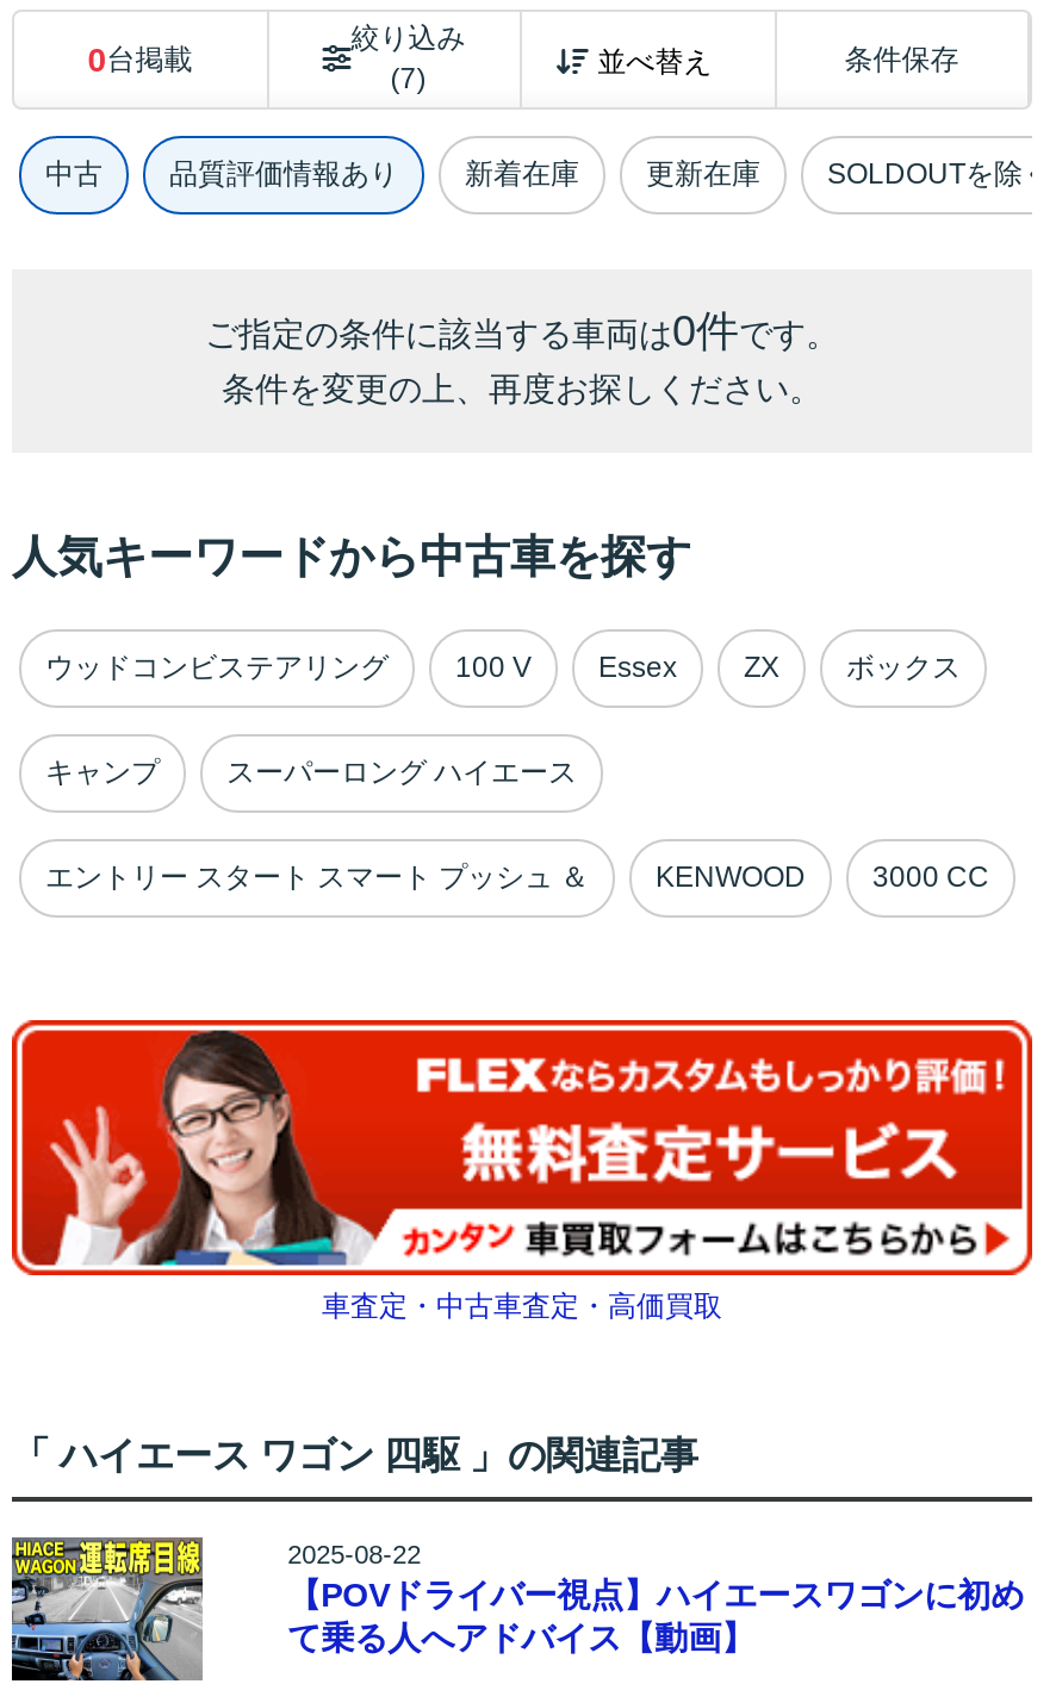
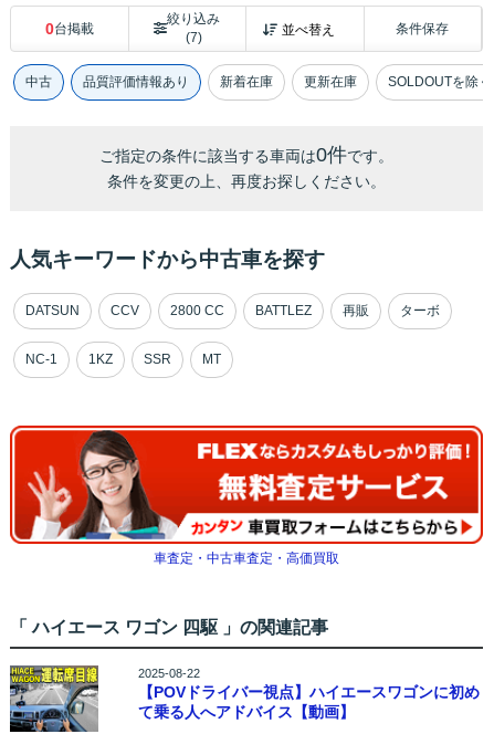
- ウッドコンビステアリング
- 100 V
- Essex
- ZX
- ボックス
- キャンプ
- スーパーロング ハイエース
- エントリー スタート スマート プッシュ ＆
- KENWOOD
- 3000 CC
+ DATSUN
+ CCV
+ 2800 CC
+ BATTLEZ
+ 再販
+ ターボ
+ NC-1
+ 1KZ
+ SSR
+ MT
